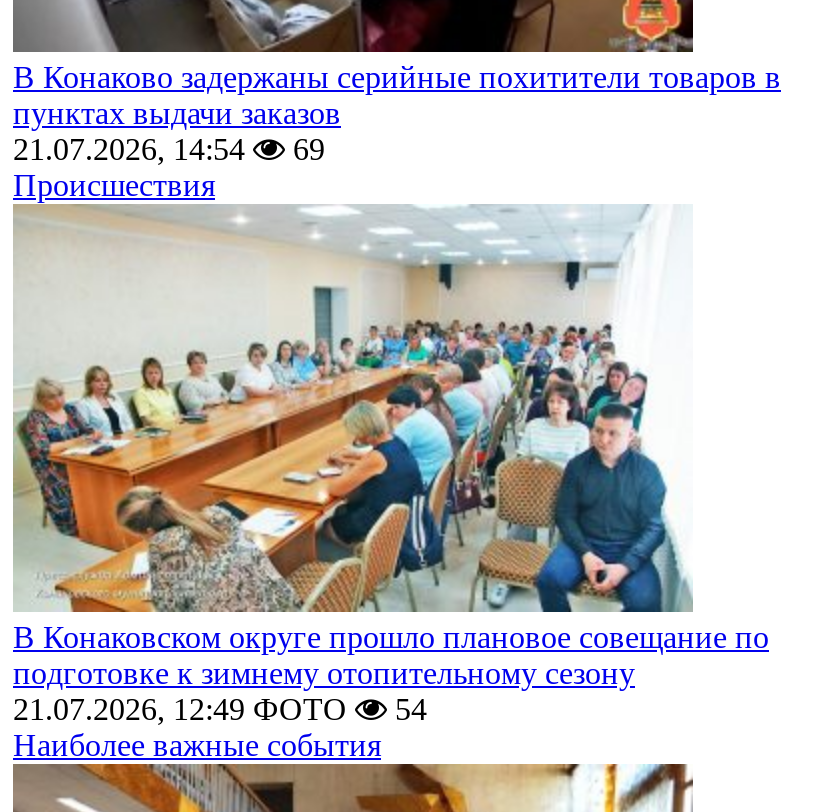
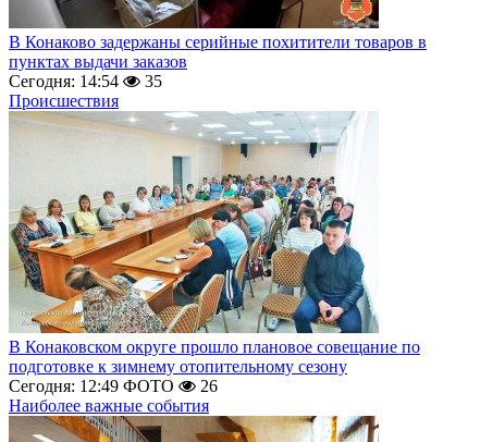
- 21.07.2026, 14:54
- 69
+ Сегодня: 14:54
+ 35

- 21.07.2026, 12:49 ФОТО
+ Сегодня: 12:49 ФОТО

- 54
+ 26
